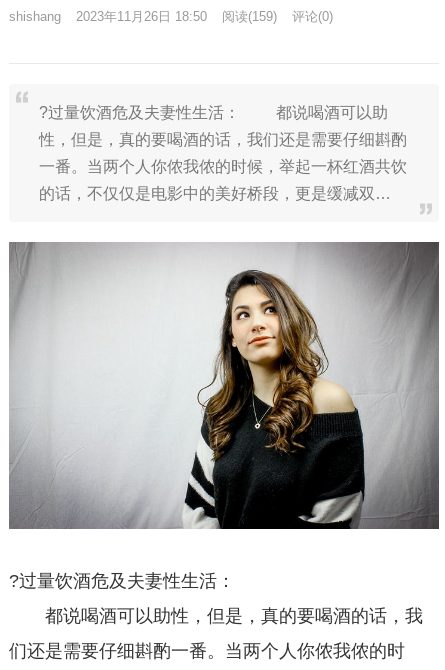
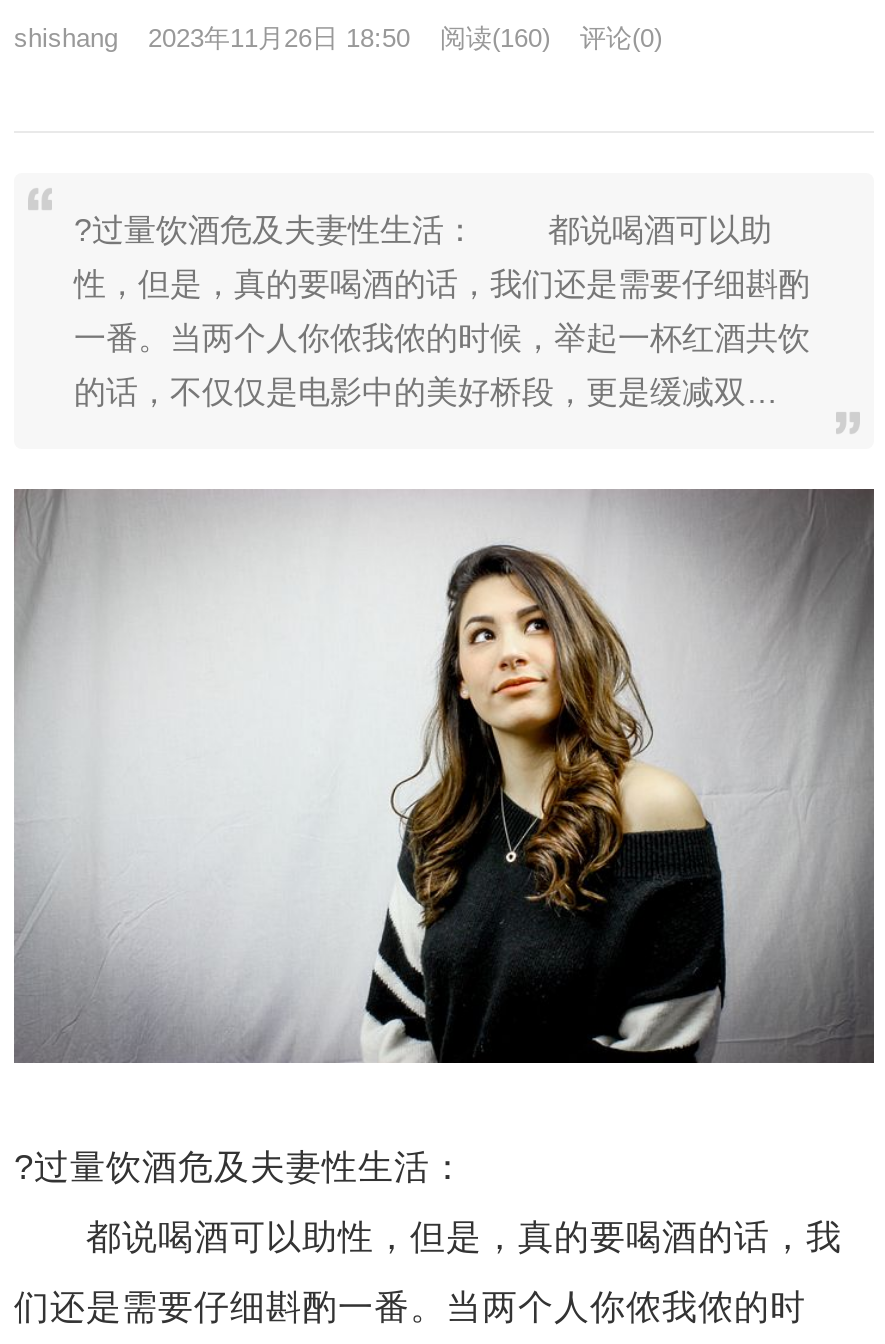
- shishang 2023年11月26日 18:50 阅读(159) 评论(0)
+ shishang 2023年11月26日 18:50 阅读(160) 评论(0)
